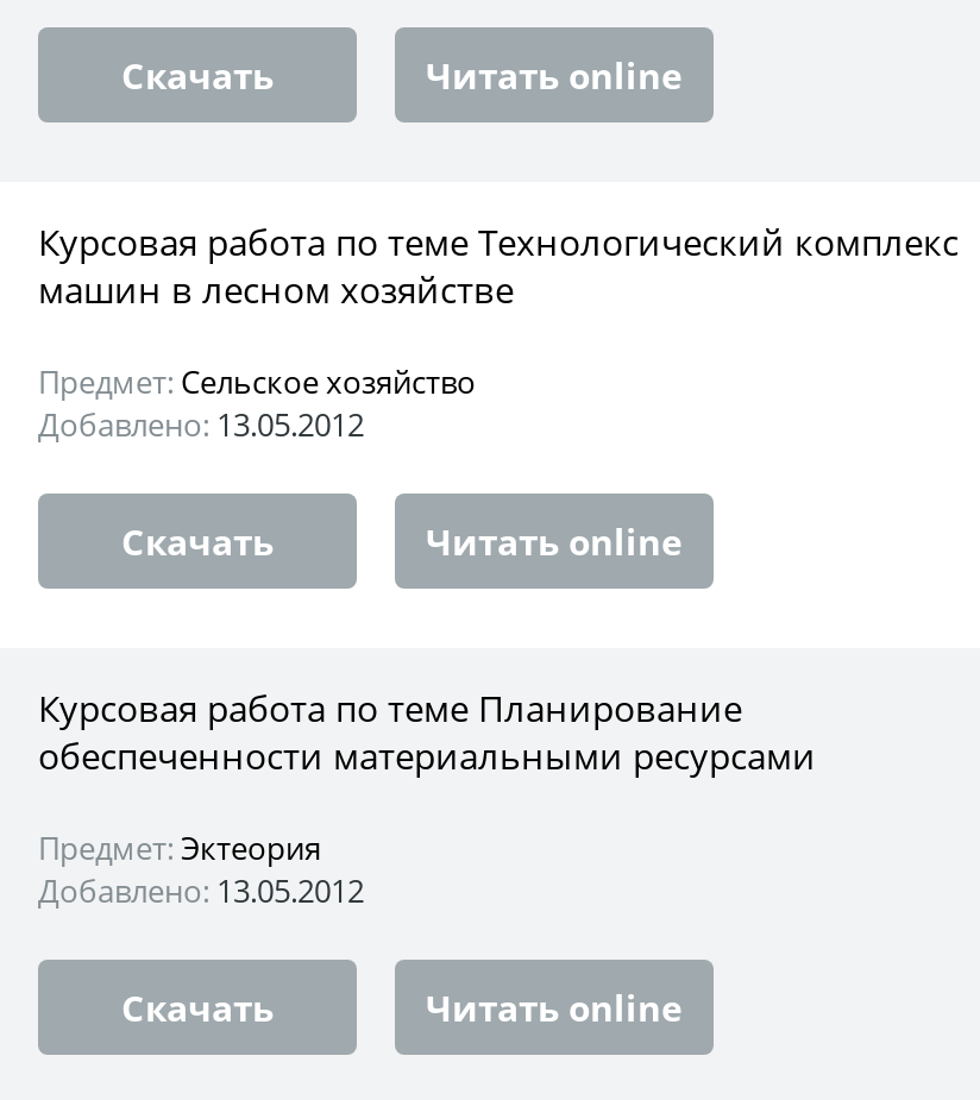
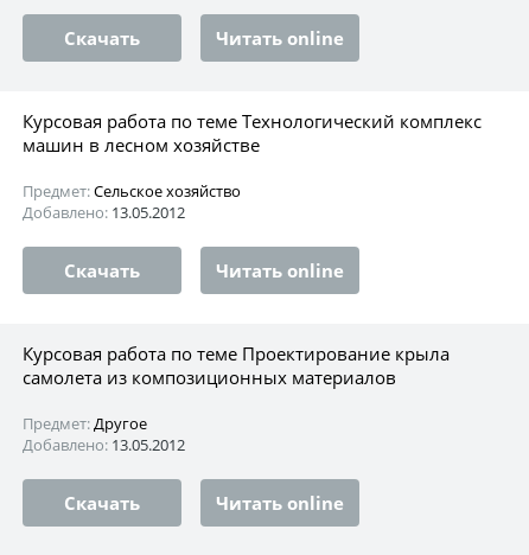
- Курсовая работа по теме Планирование
- обеспеченности материальными ресурсами
+ Курсовая работа по теме Проектирование крыла
+ самолета из композиционных материалов

- Предмет: Эктеория
+ Предмет: Другое
